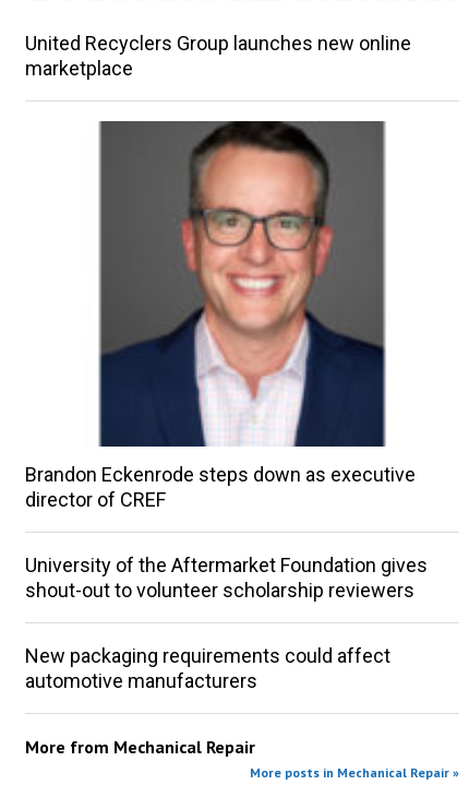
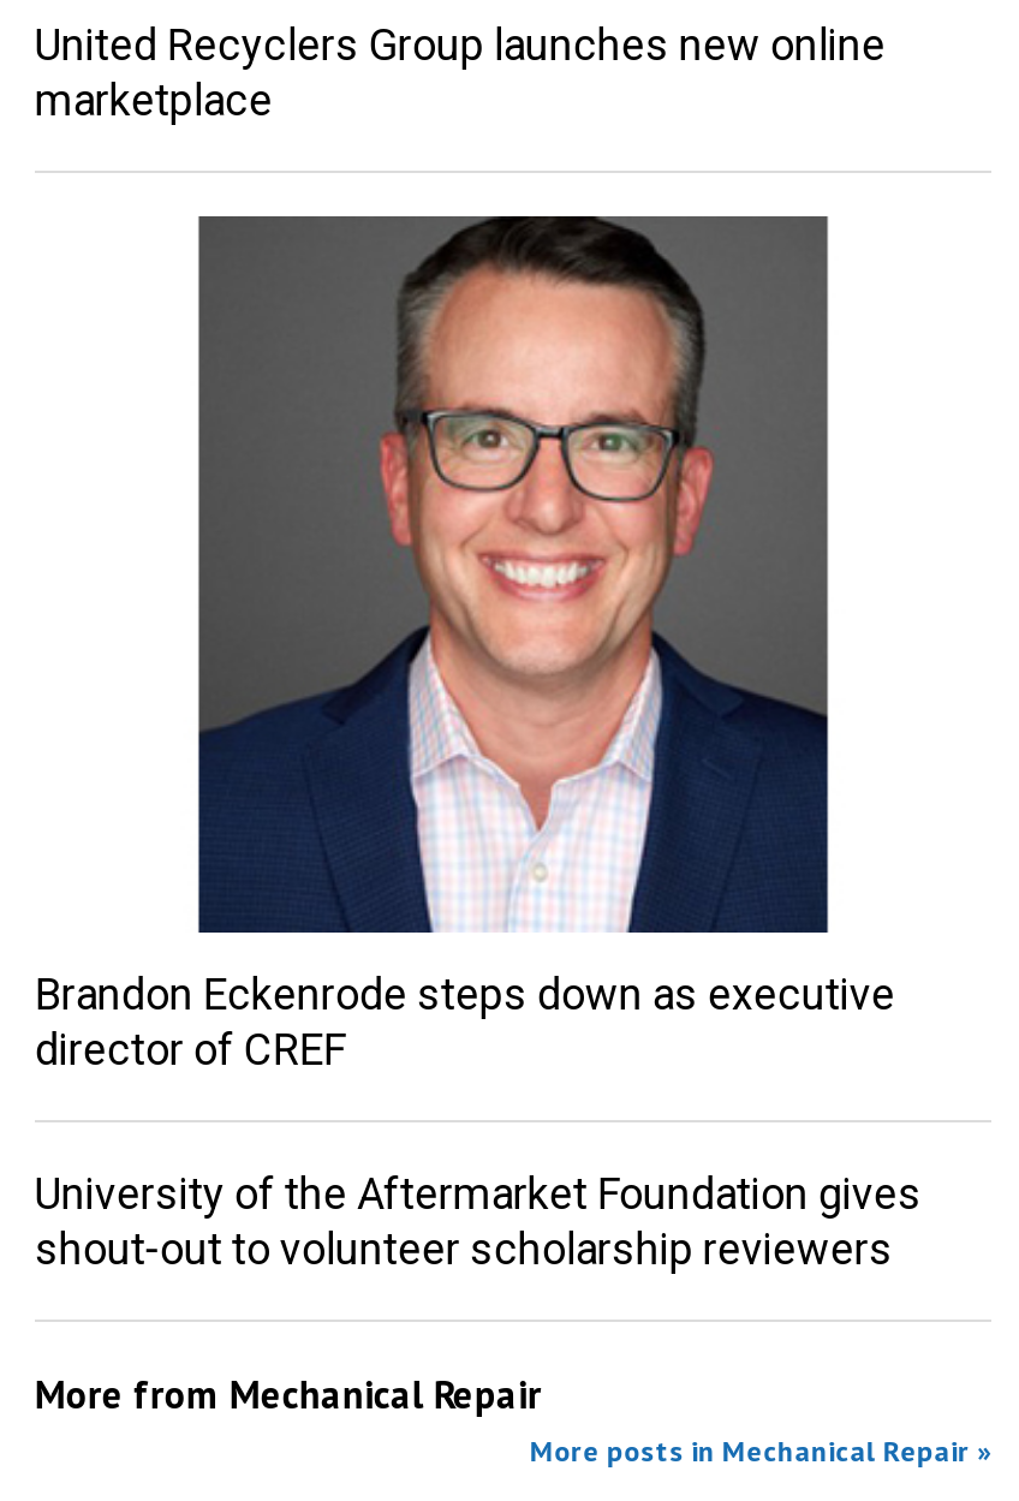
- New packaging requirements could affect
- automotive manufacturers
